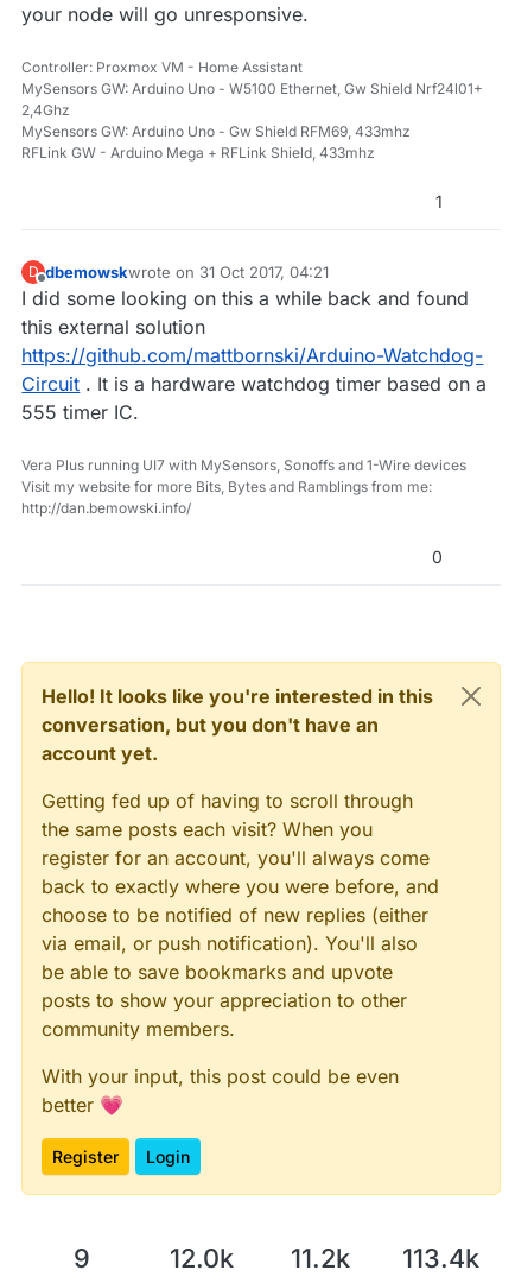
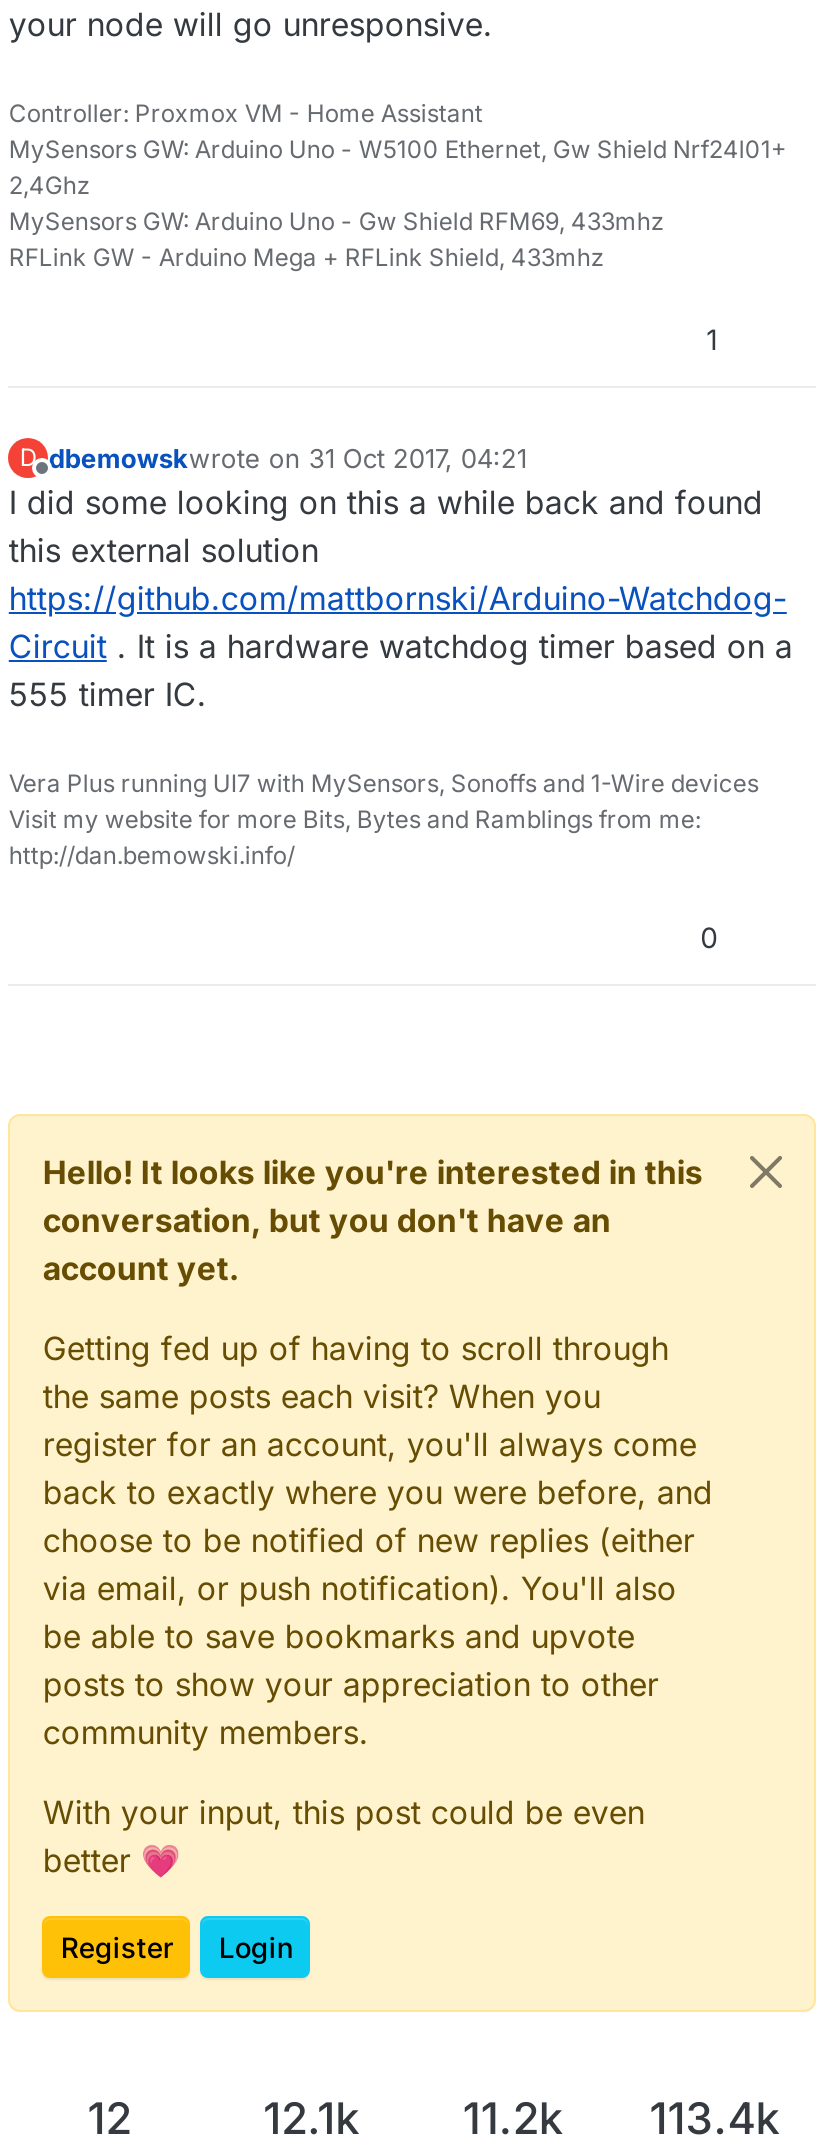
- 9
+ 12

- 12.0k 11.2k 113.4k
+ 12.1k 11.2k 113.4k
